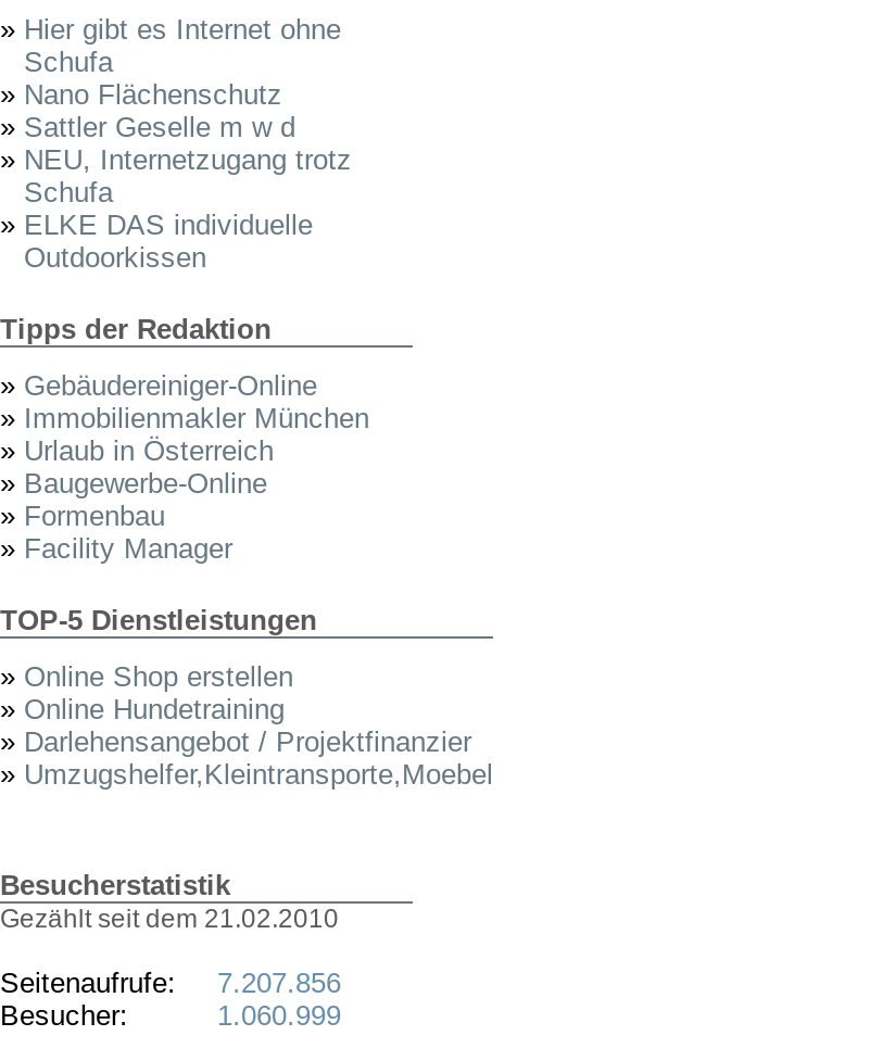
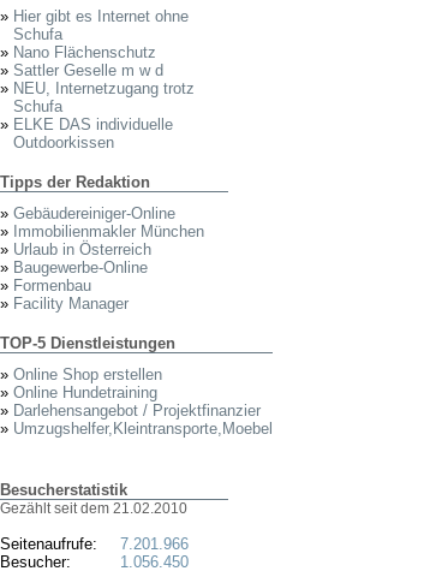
- Seitenaufrufe: 7.207.856
+ Seitenaufrufe: 7.201.966

- 1.060.999
+ 1.056.450
